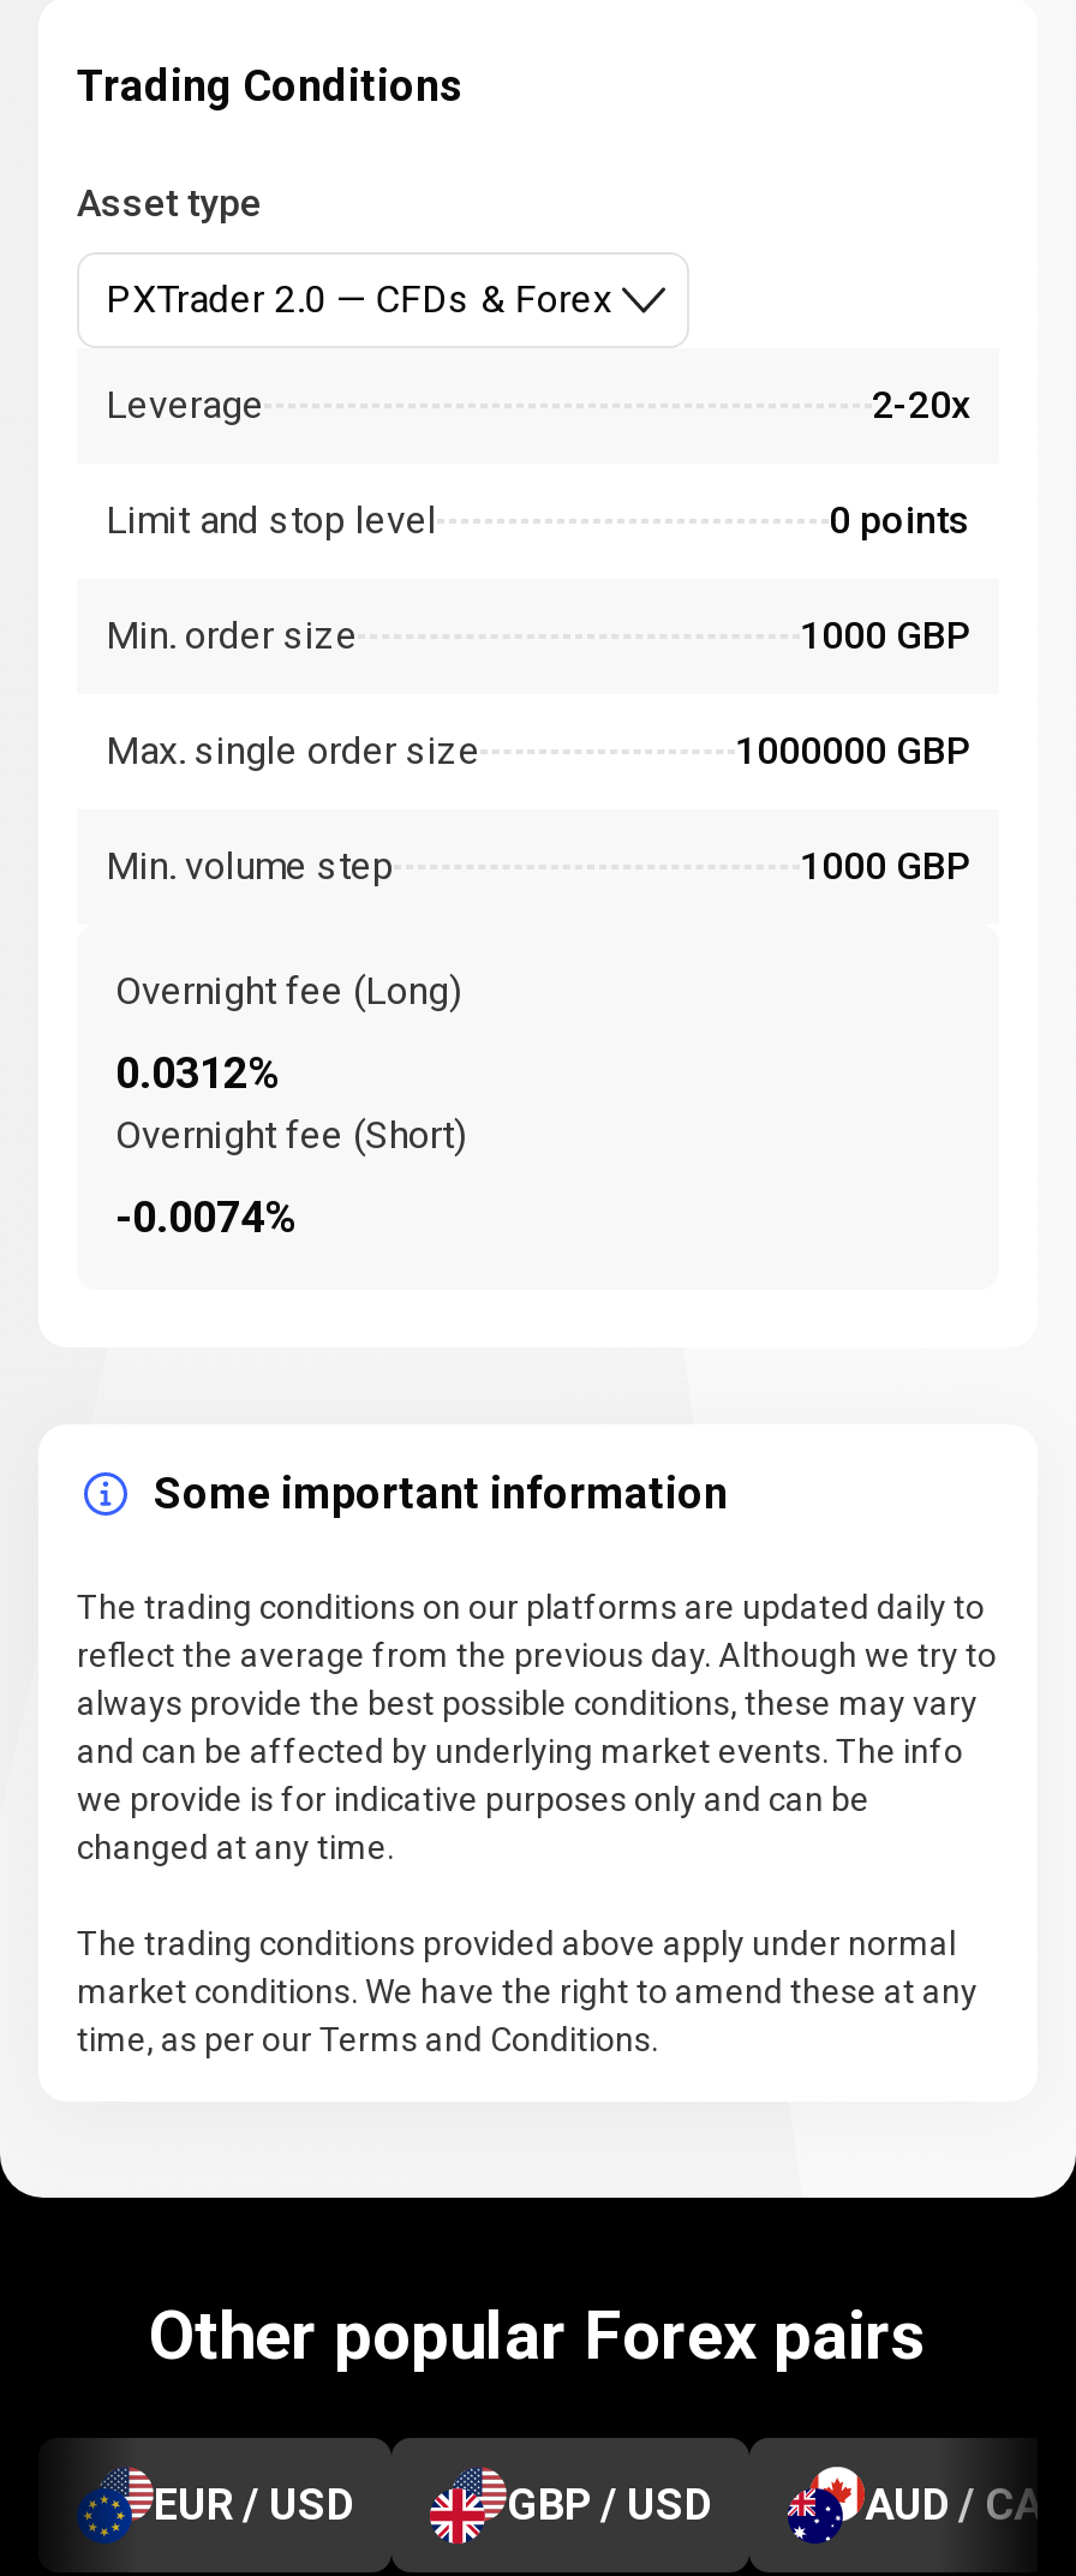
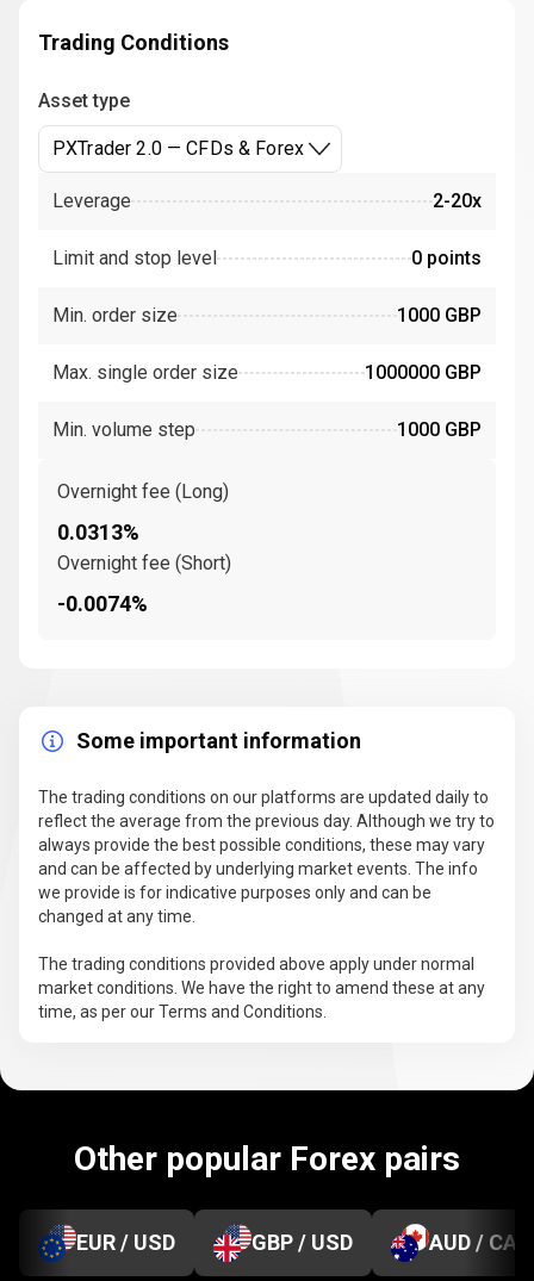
- 0.0312%
+ 0.0313%
